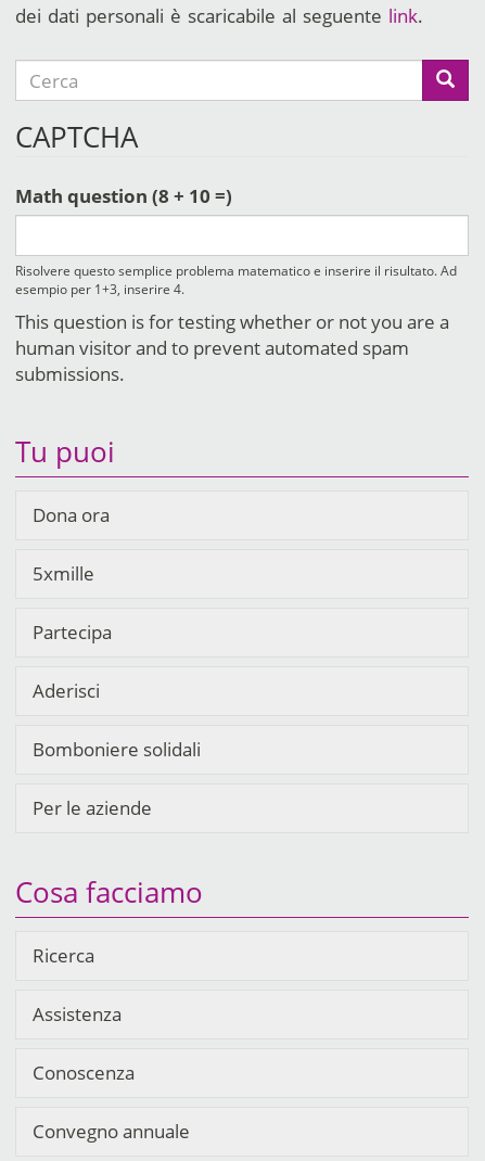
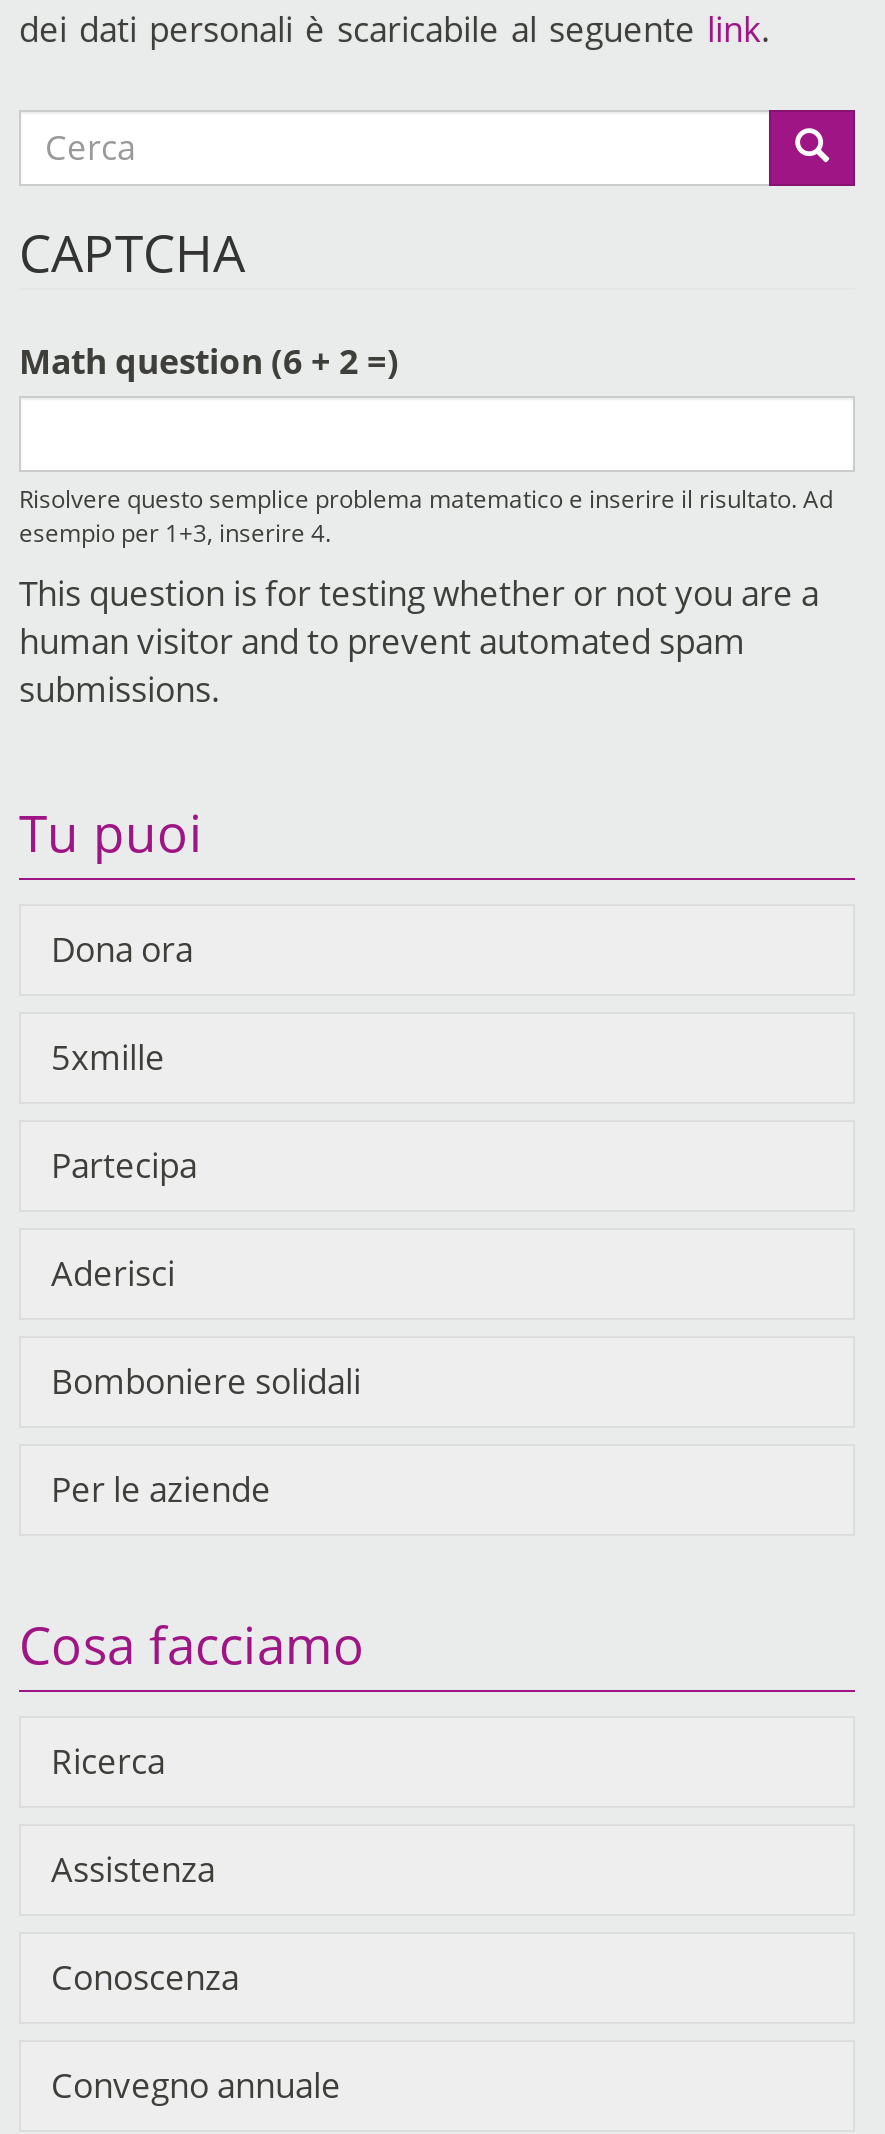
- Math question (8 + 10 =)
+ Math question (6 + 2 =)
